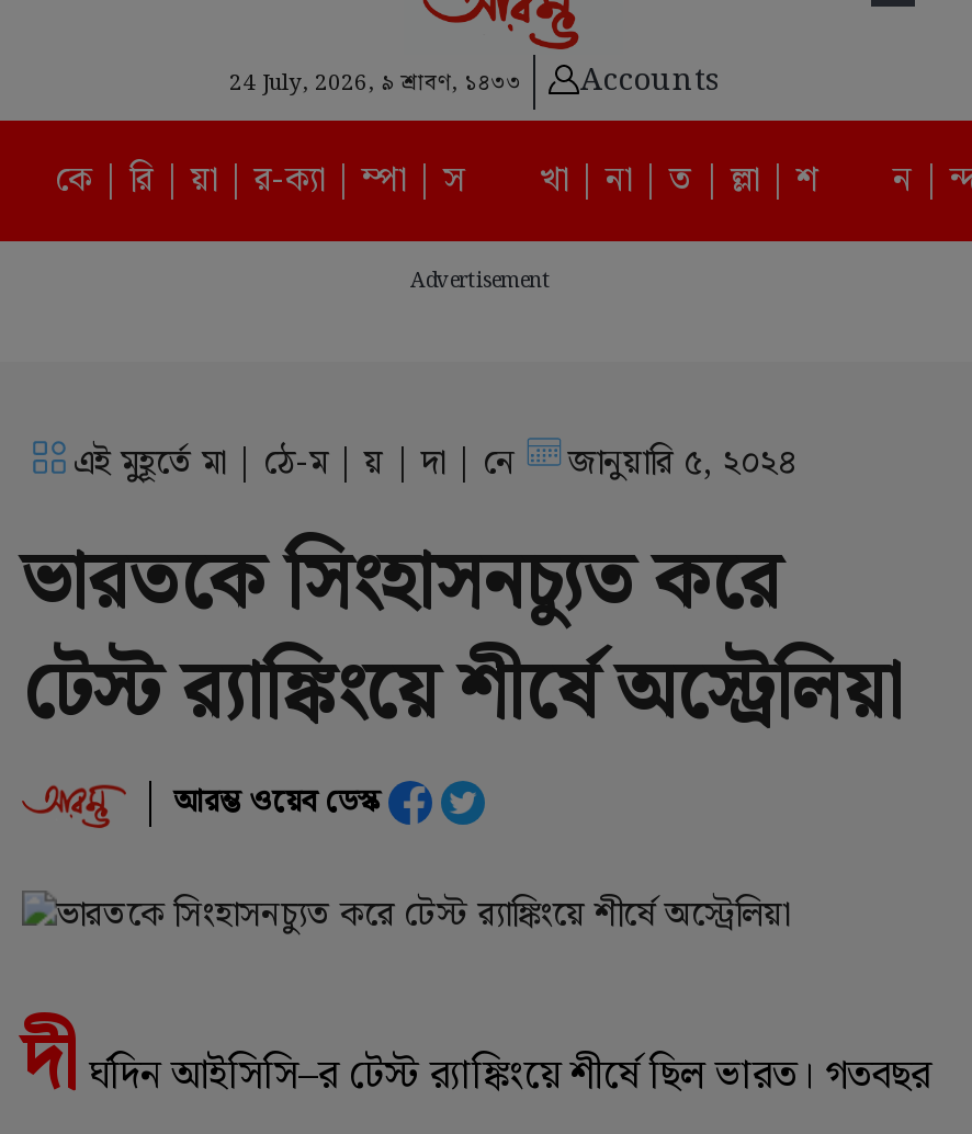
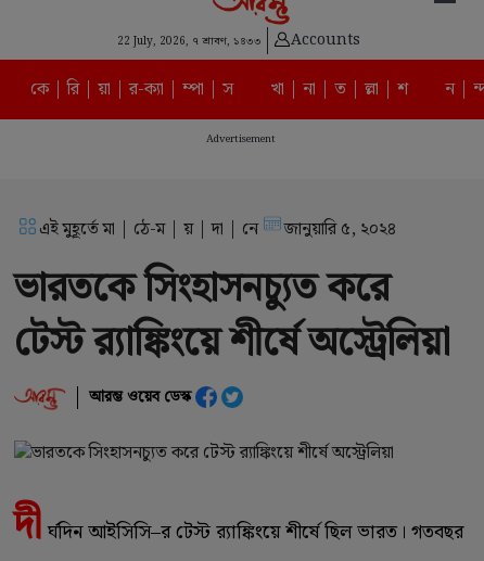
- 24 July, 2026, ৯ শ্রাবণ, ১৪৩৩ Accounts
+ 22 July, 2026, ৭ শ্রাবণ, ১৪৩৩ Accounts
